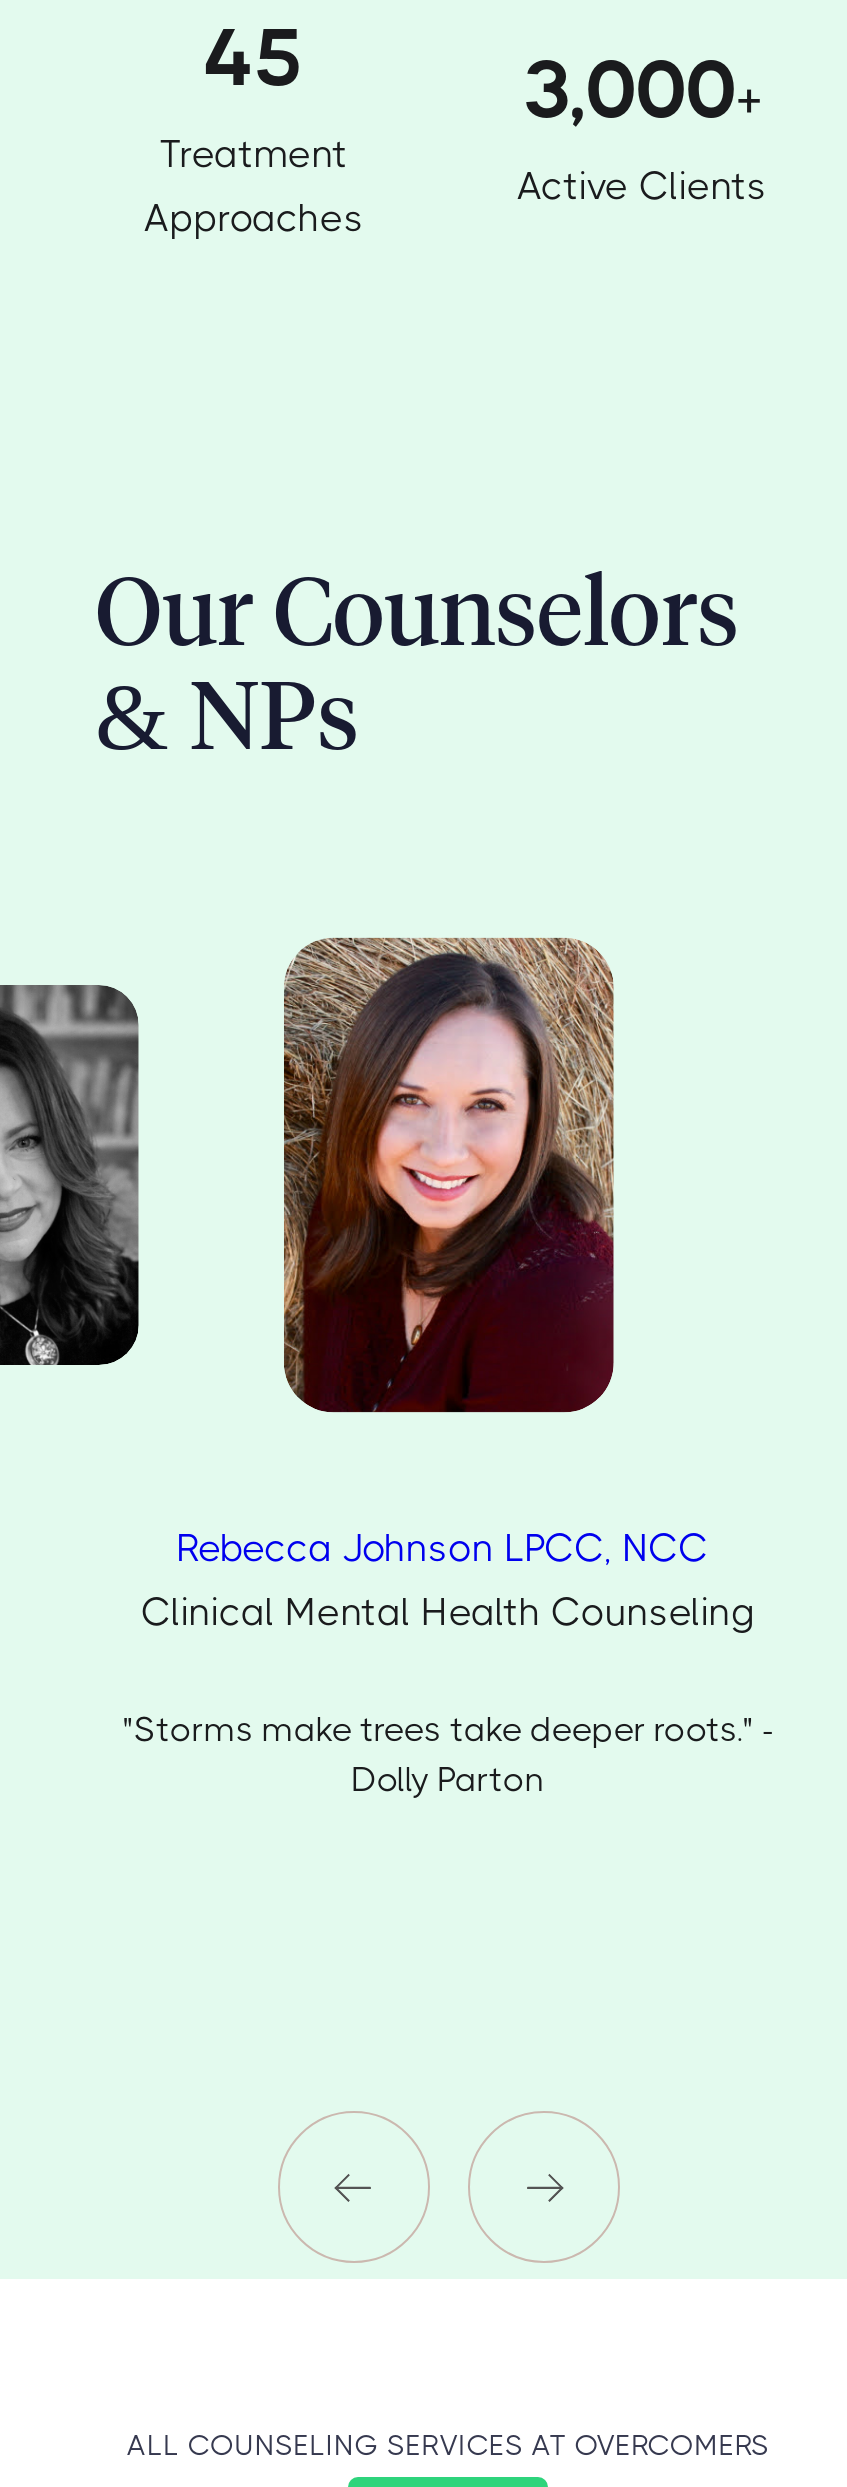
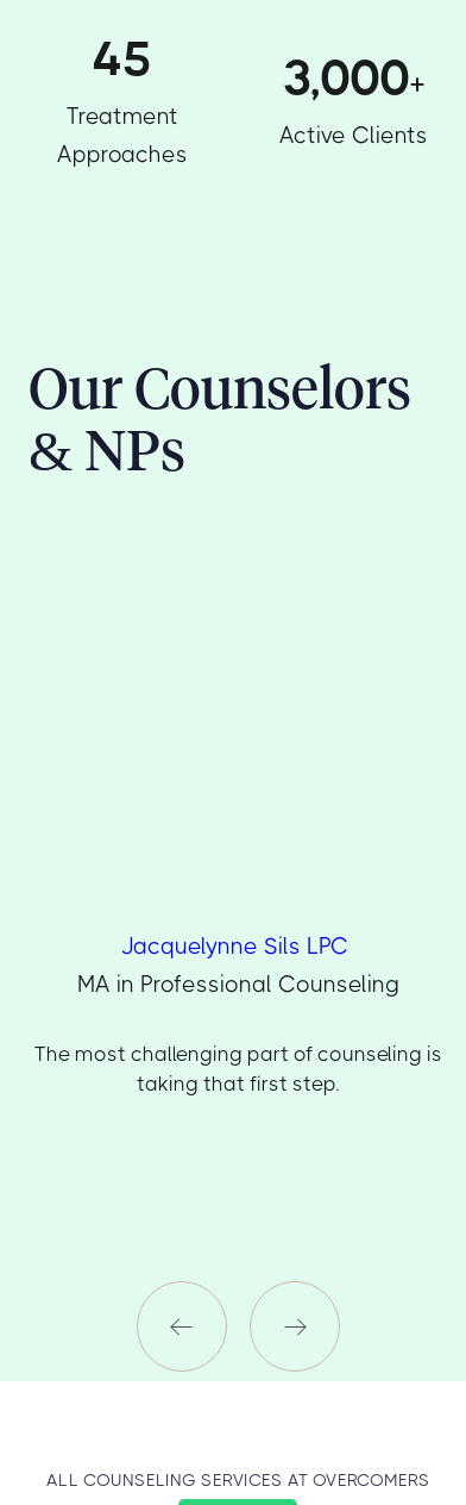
- [image]

- [image]

- Rebecca Johnson LPCC, NCC
+ Jacquelynne Sils LPC

- Clinical Mental Health Counseling
+ MA in Professional Counseling

- "Storms make trees take deeper roots." -
- Dolly Parton
+ The most challenging part of counseling is
+ taking that first step.
